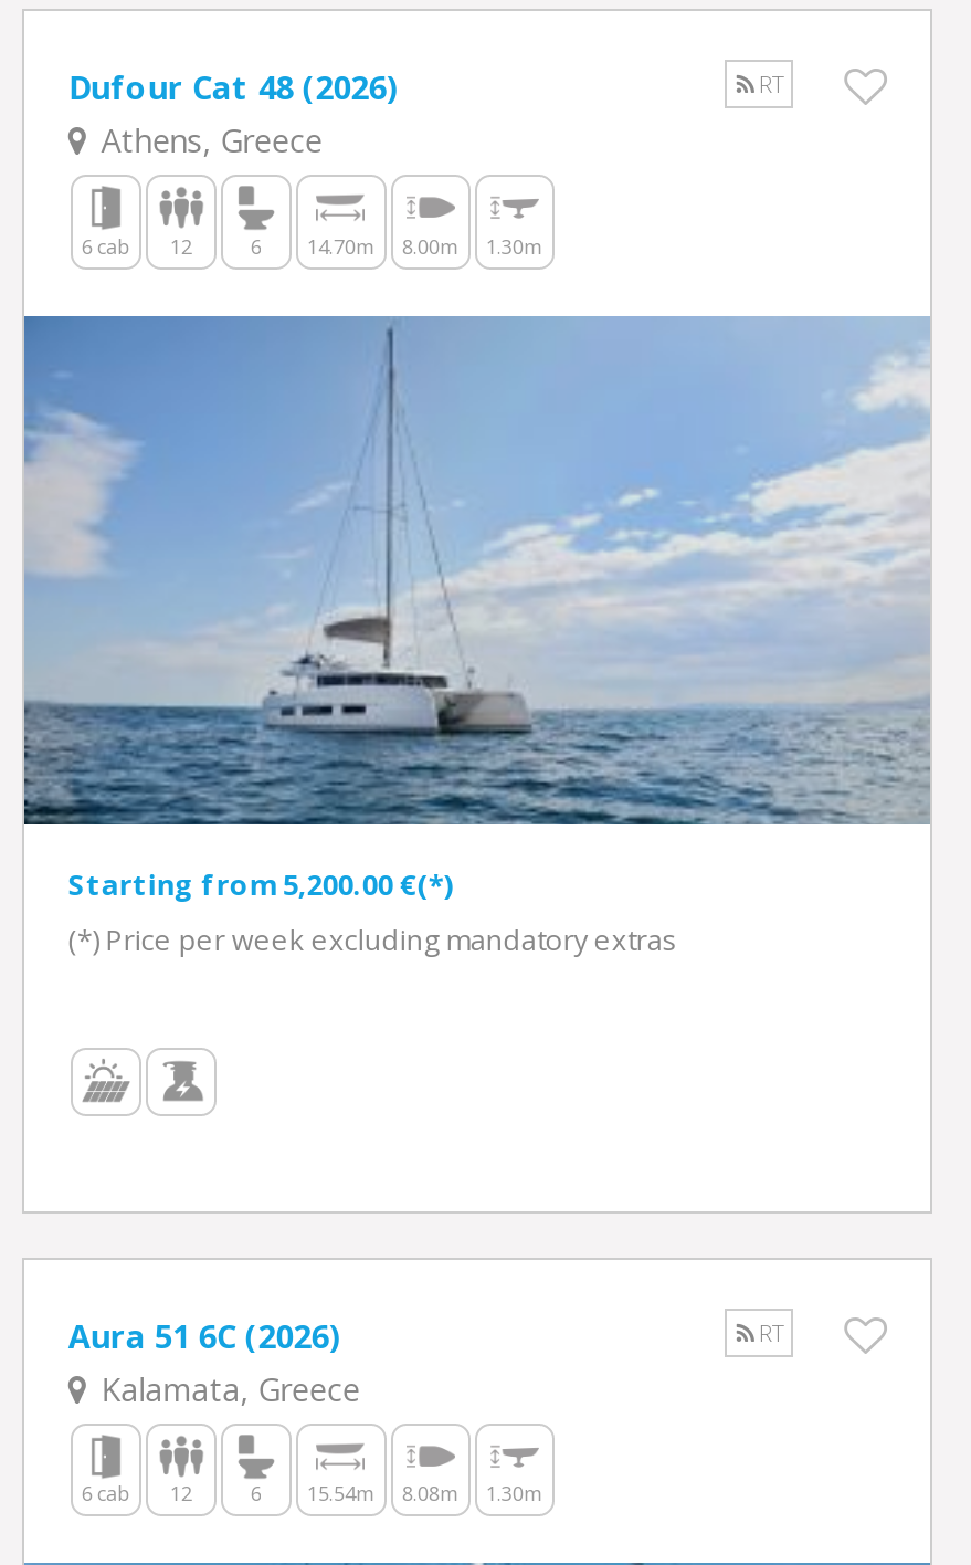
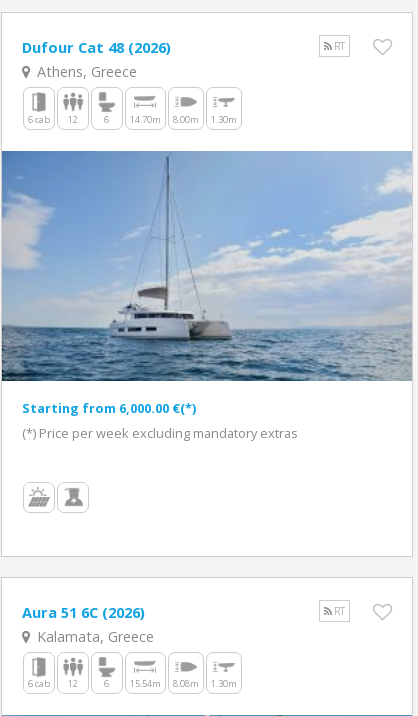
- Starting from 5,200.00 €(*)
+ Starting from 6,000.00 €(*)
